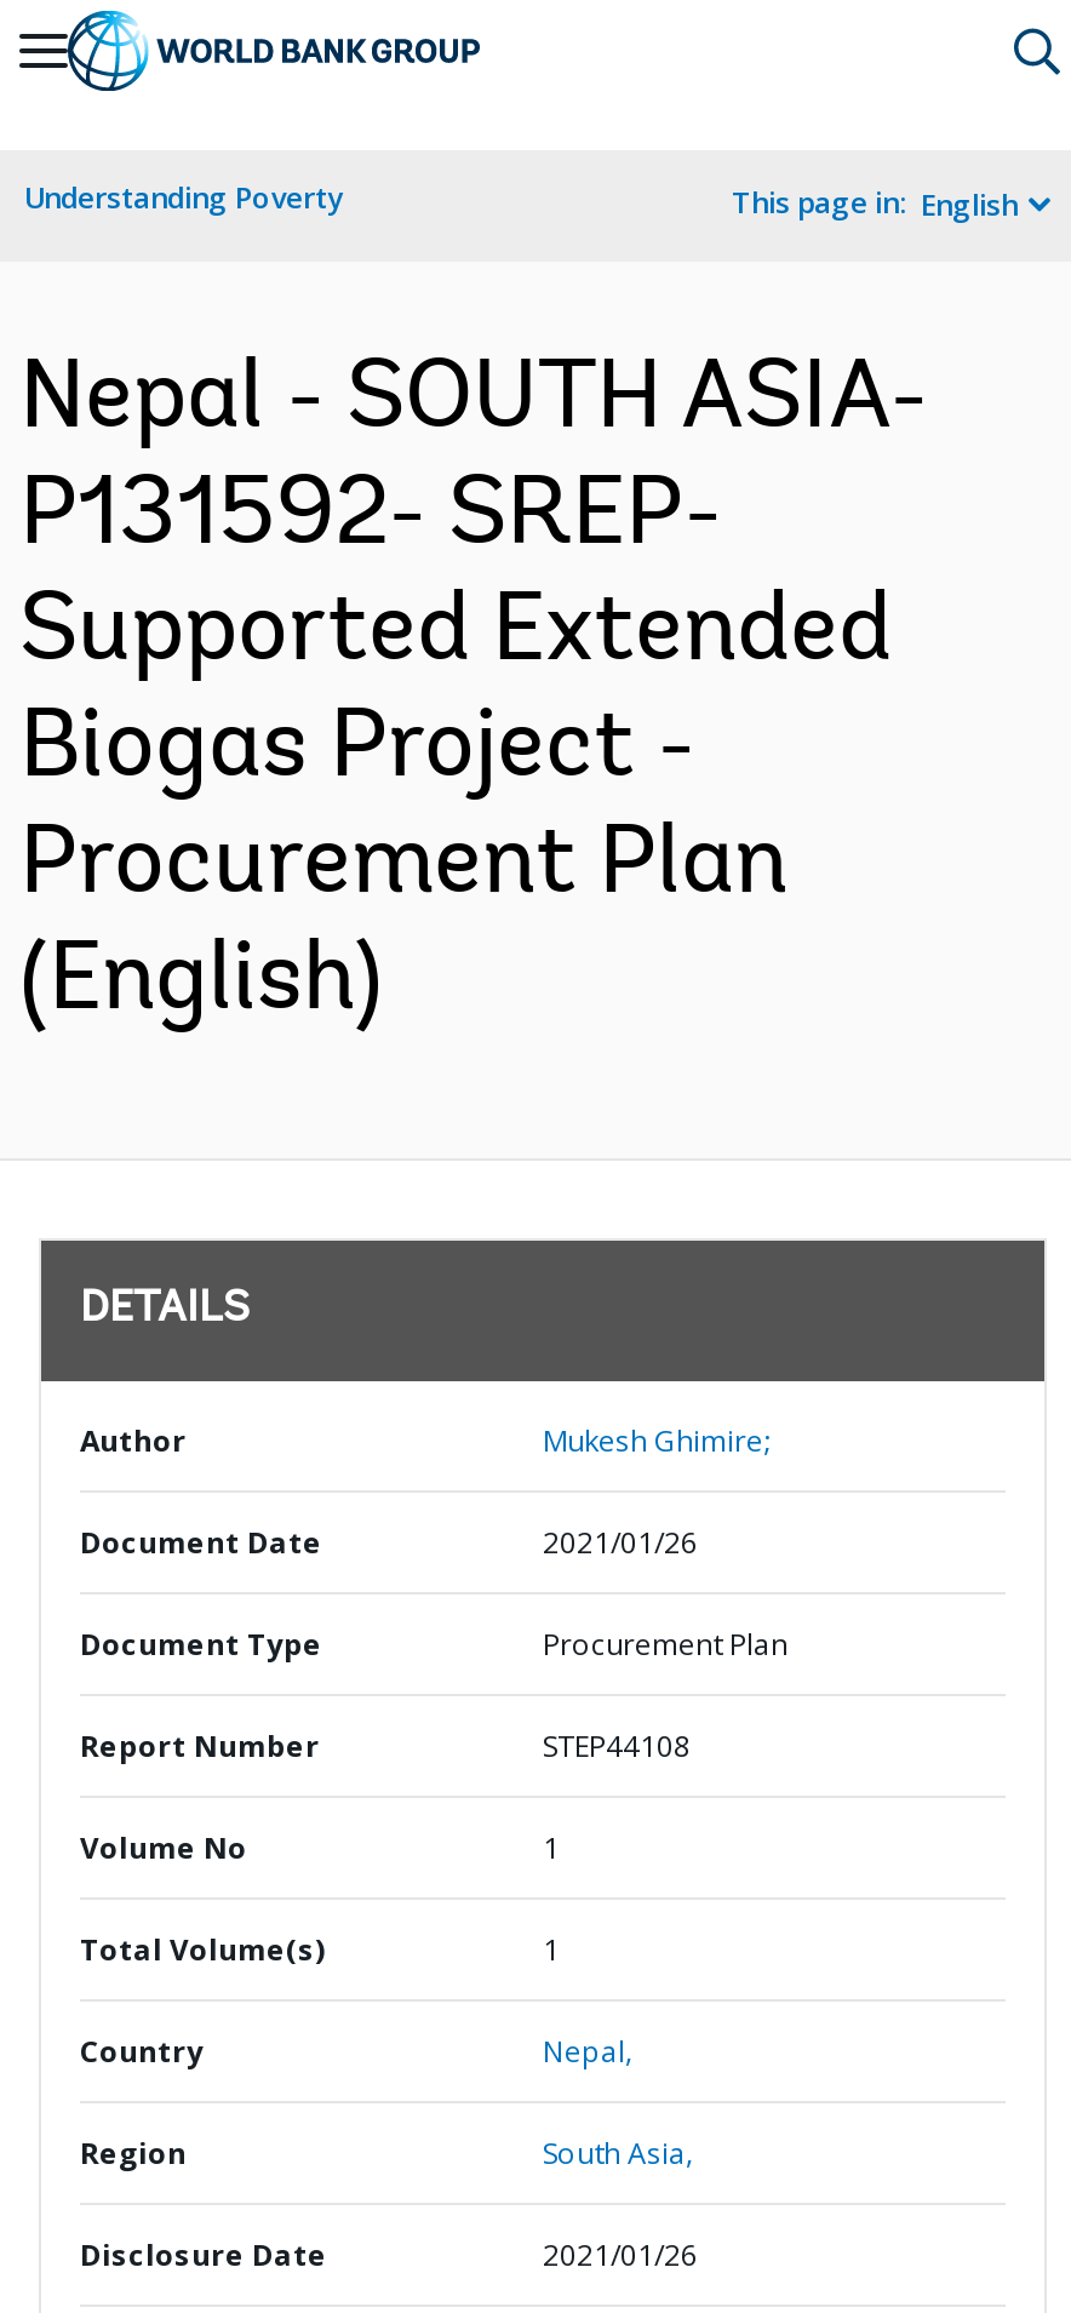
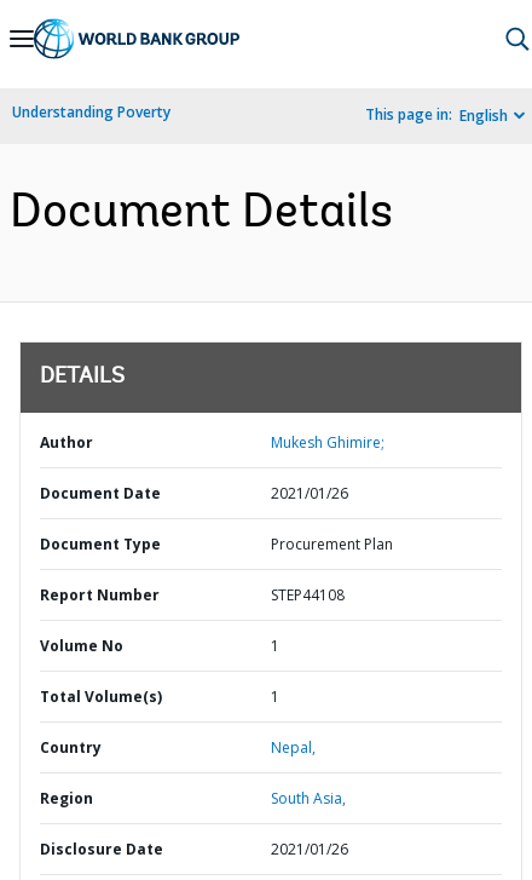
- Nepal - SOUTH ASIA-
- P131592- SREP-
- Supported Extended
- Biogas Project -
- Procurement Plan
- (English)
+ Document Details
